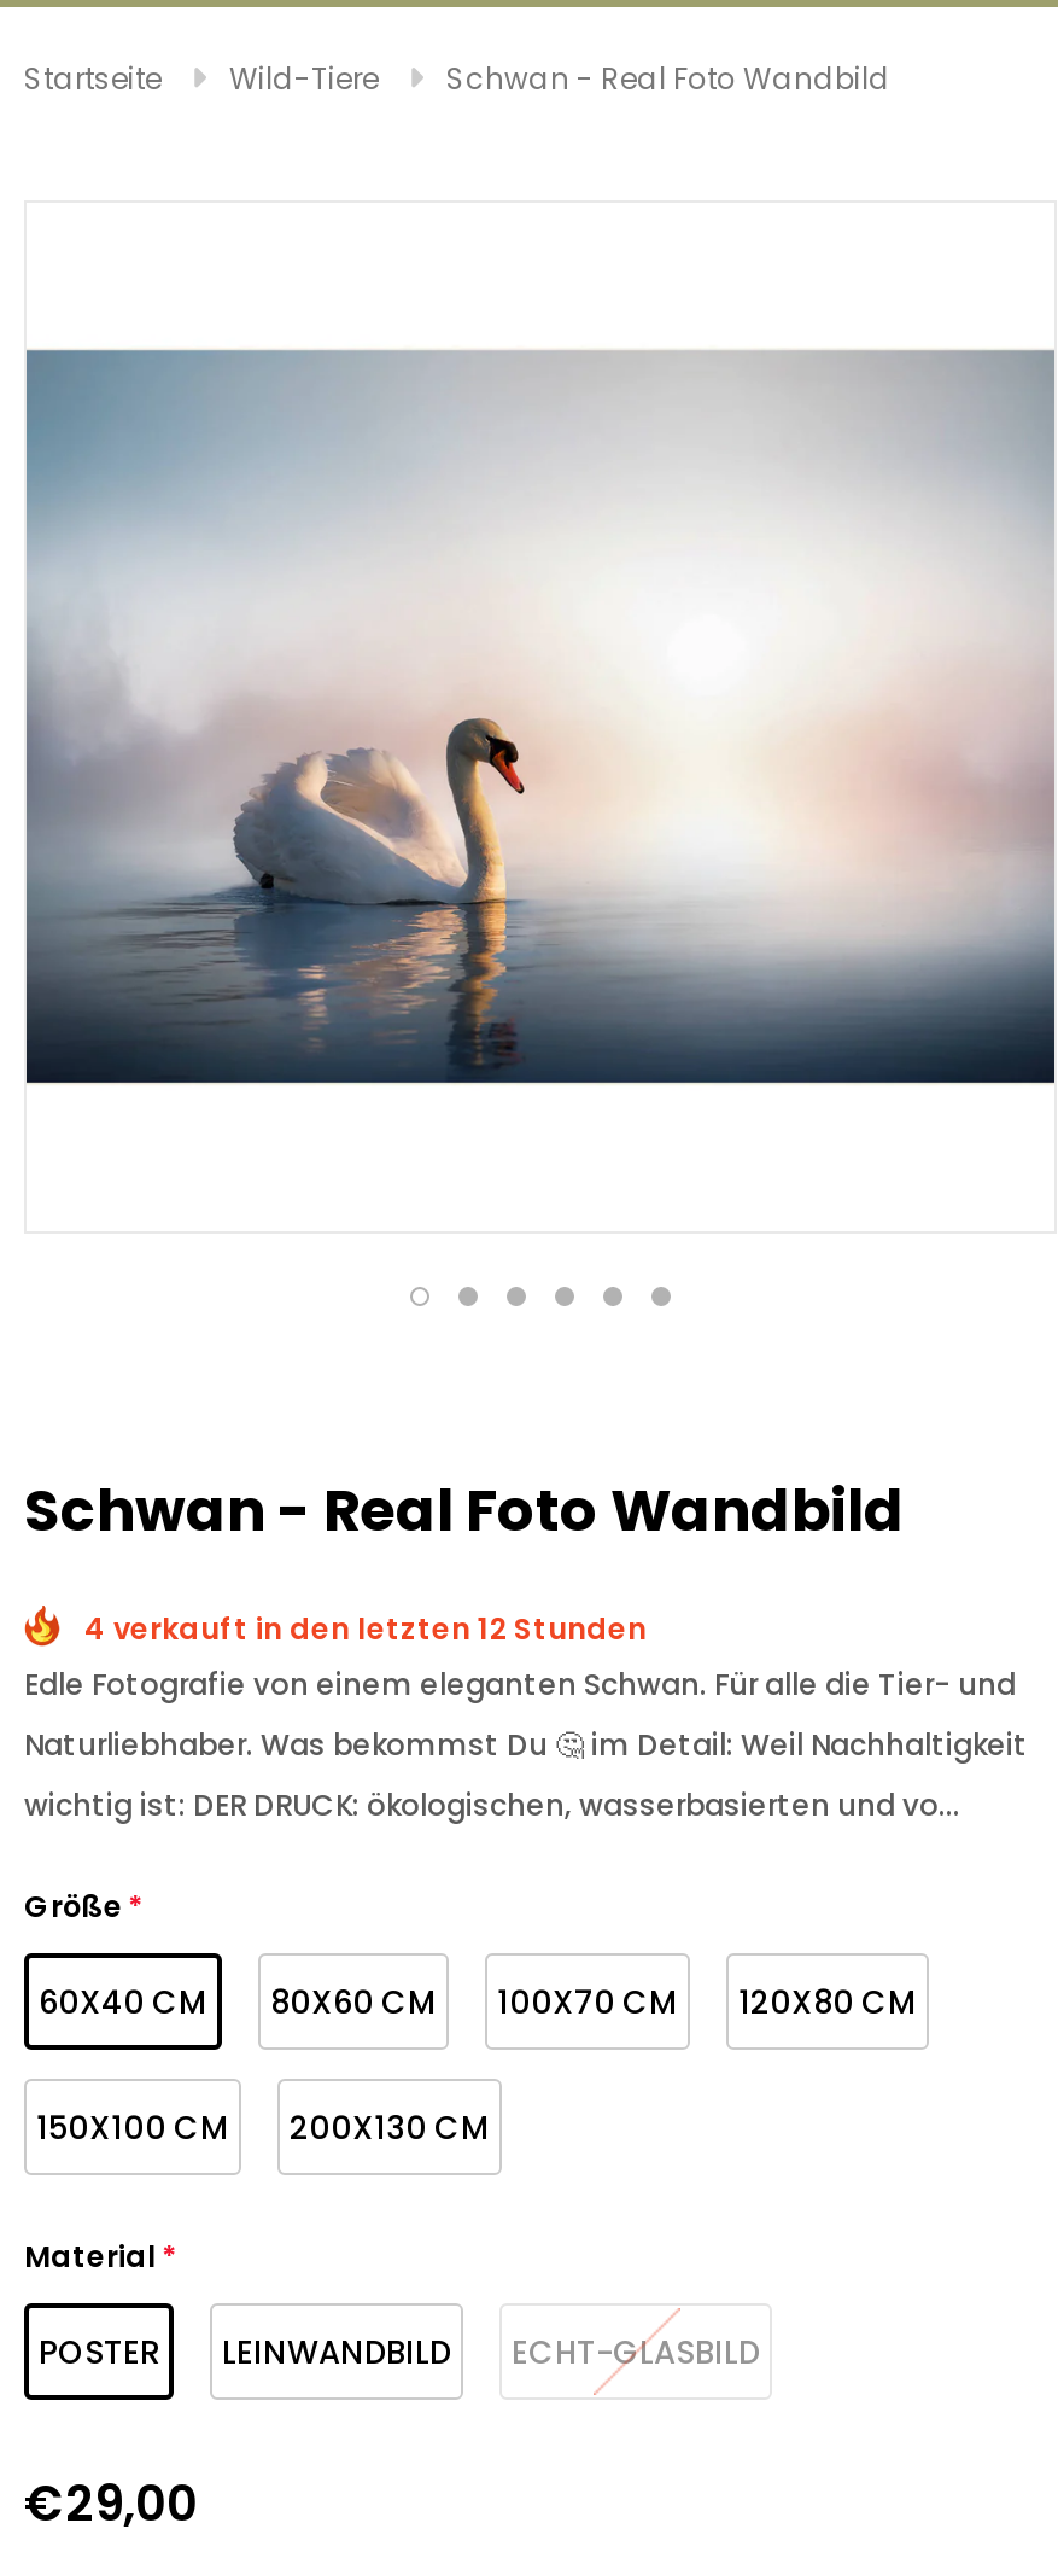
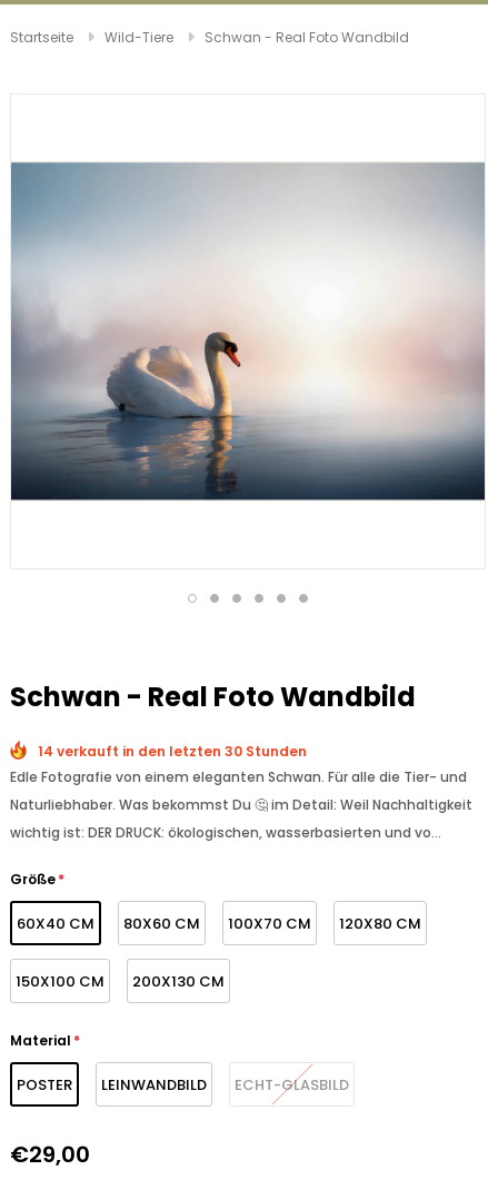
- 4 verkauft in den letzten 12 Stunden
+ 14 verkauft in den letzten 30 Stunden
